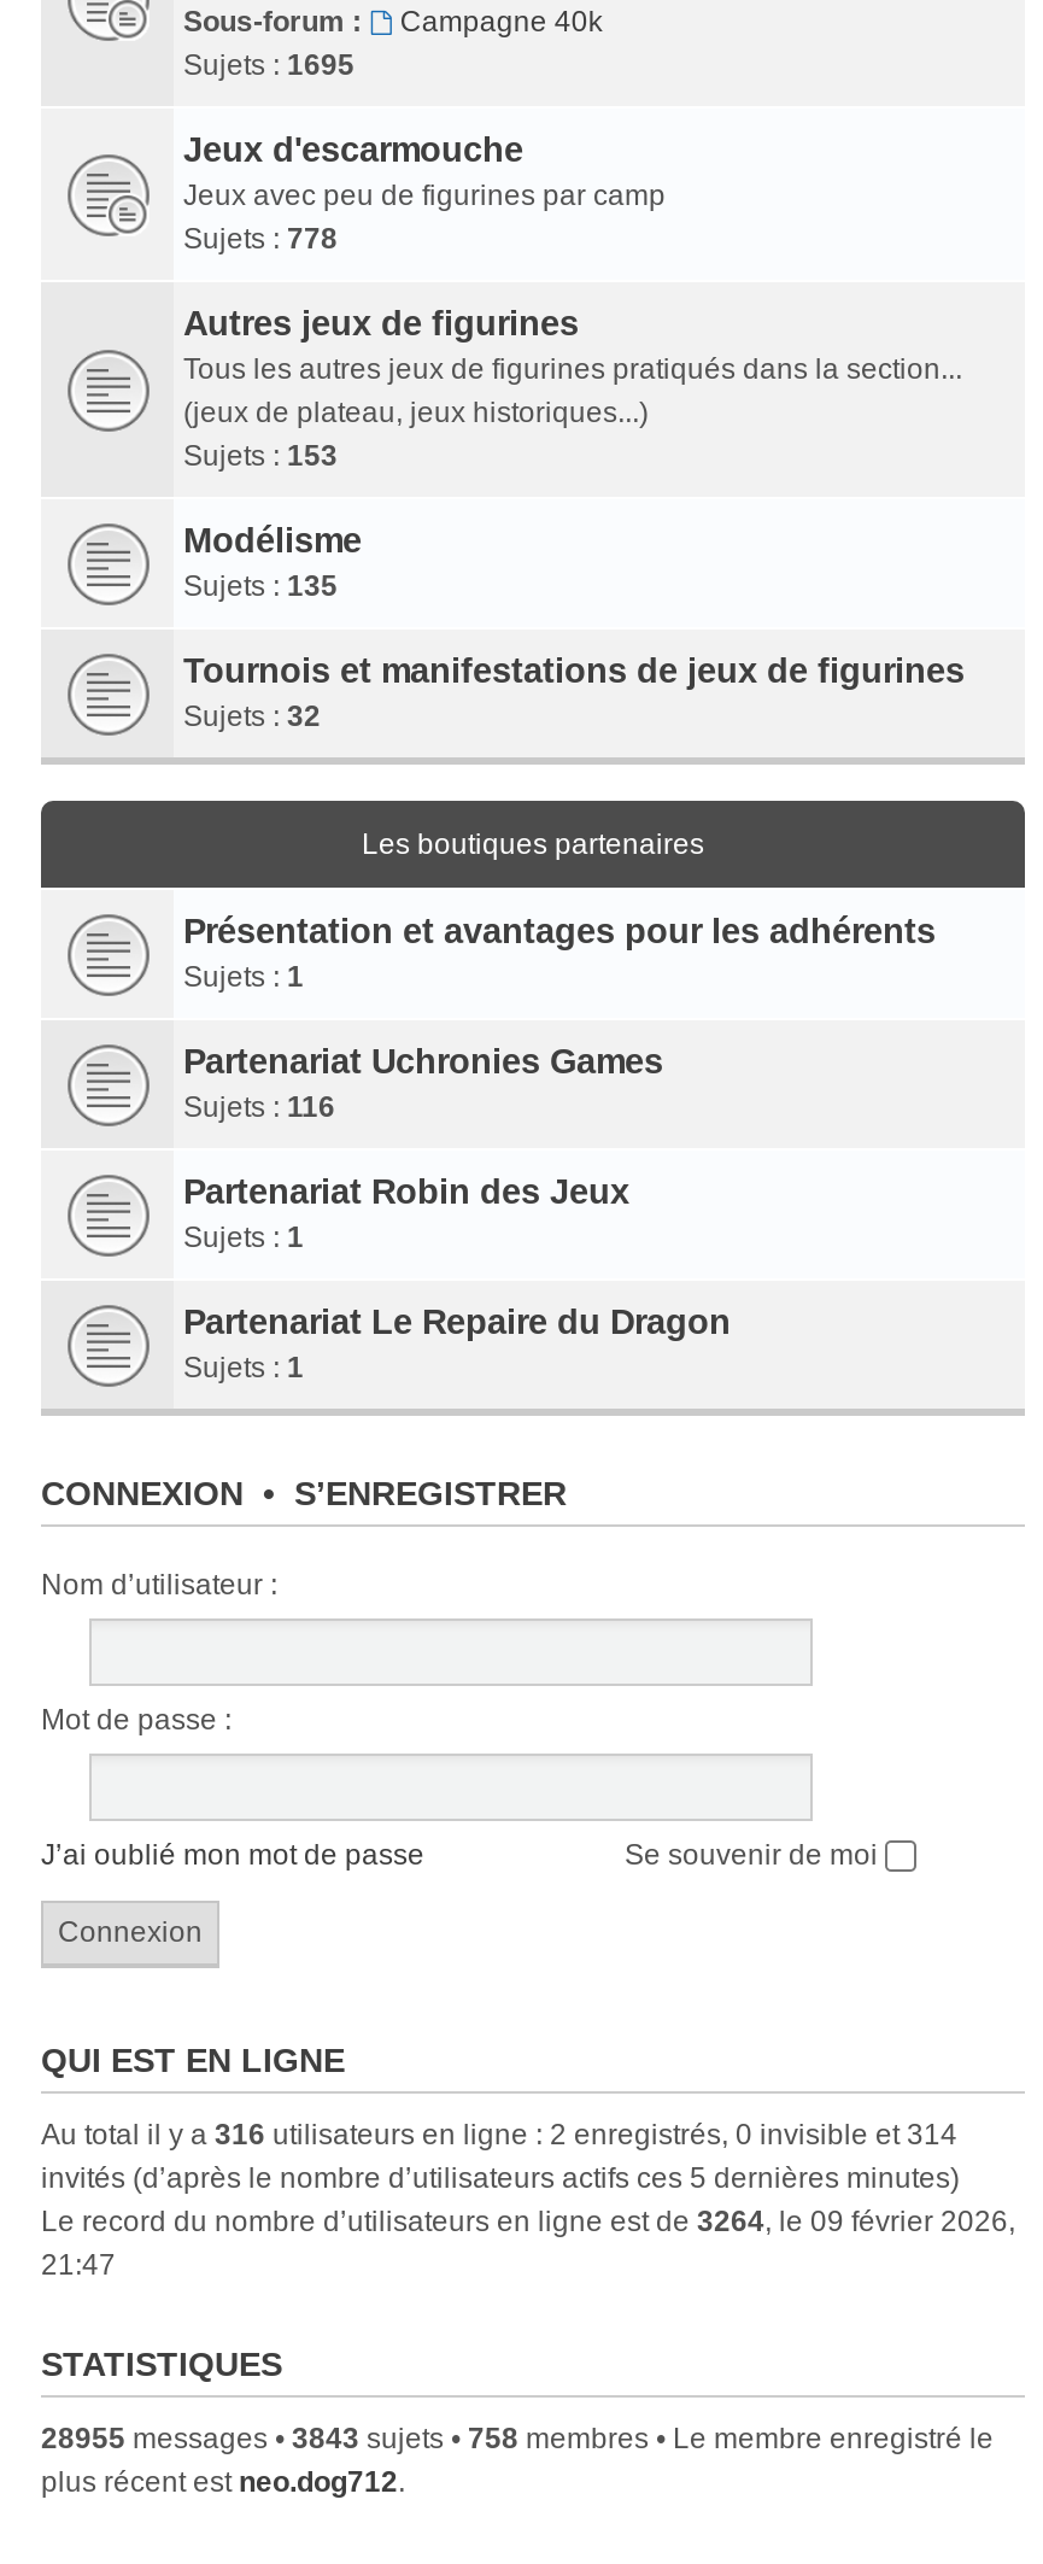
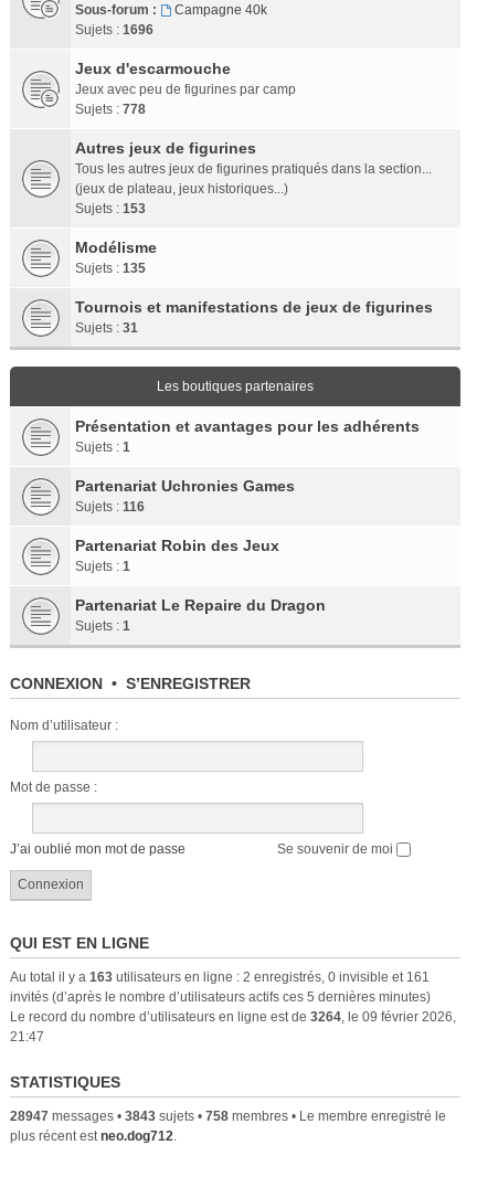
- Sujets : 1695
+ Sujets : 1696

- Sujets : 32
+ Sujets : 31

- Au total il y a 316 utilisateurs en ligne : 2 enregistrés, 0 invisible et 314
+ Au total il y a 163 utilisateurs en ligne : 2 enregistrés, 0 invisible et 161

- 28955 messages • 3843 sujets • 758 membres • Le membre enregistré le
+ 28947 messages • 3843 sujets • 758 membres • Le membre enregistré le
